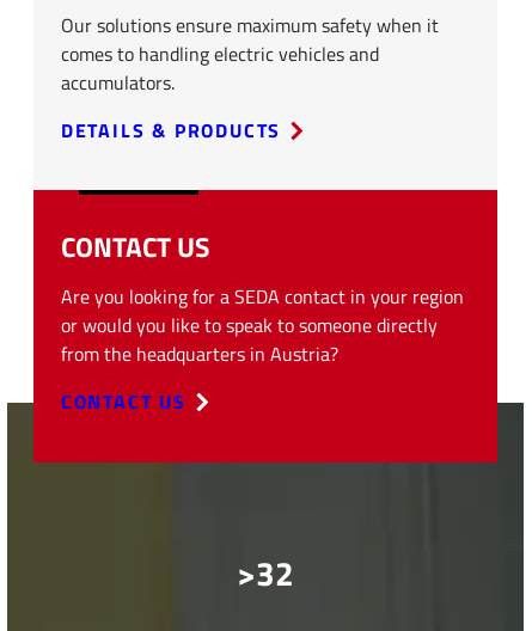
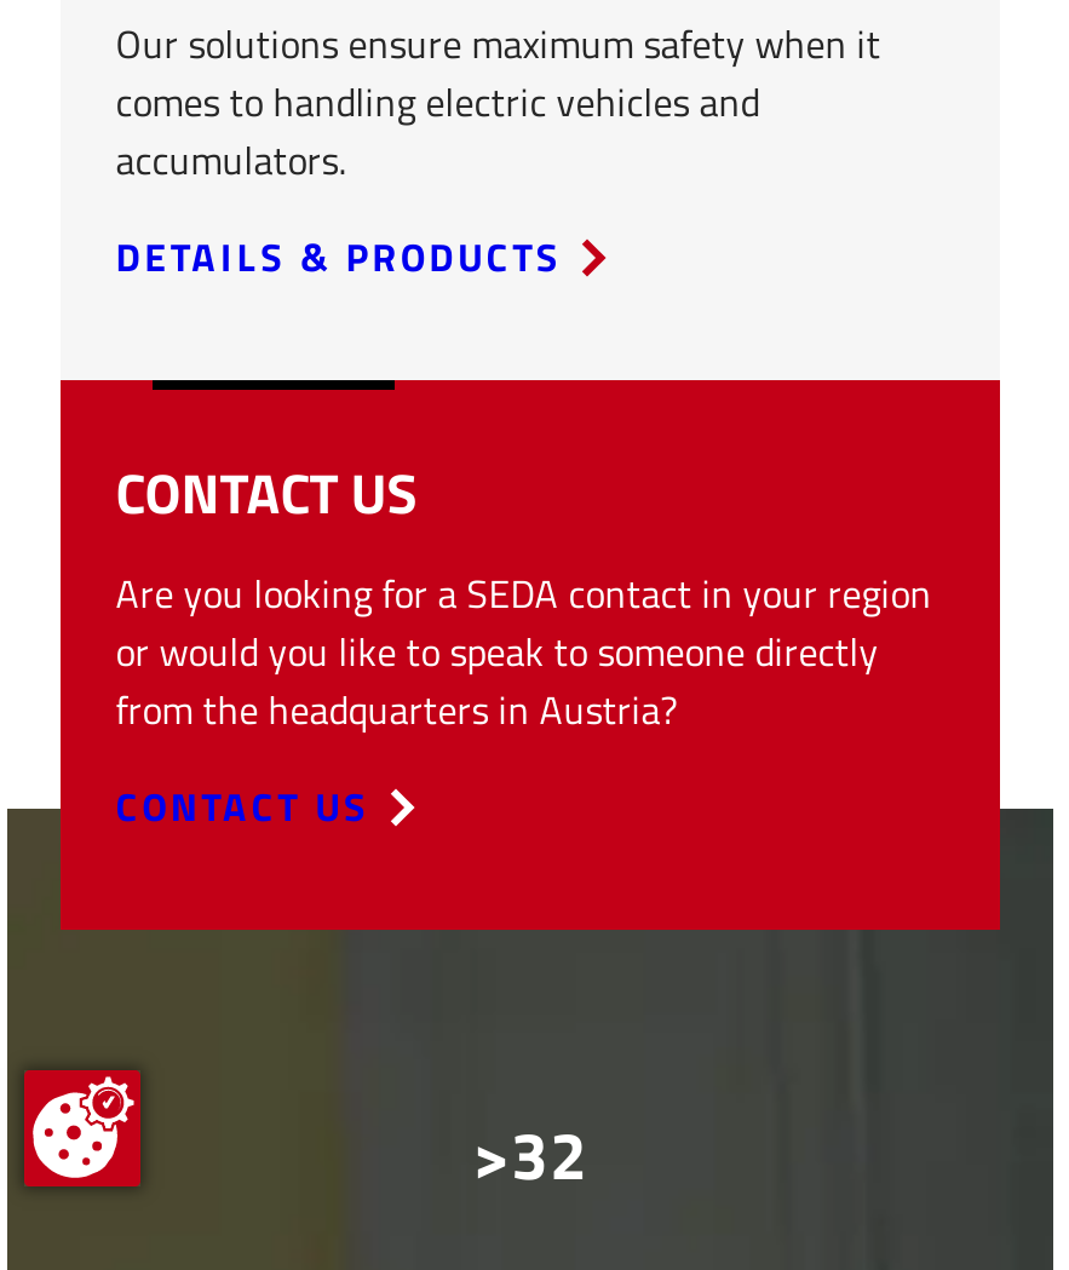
+ [image]
